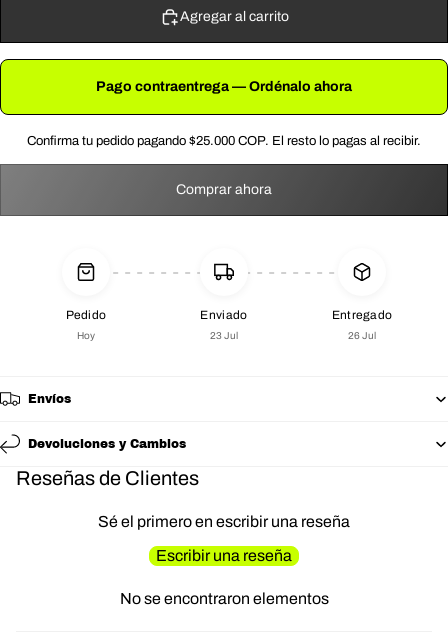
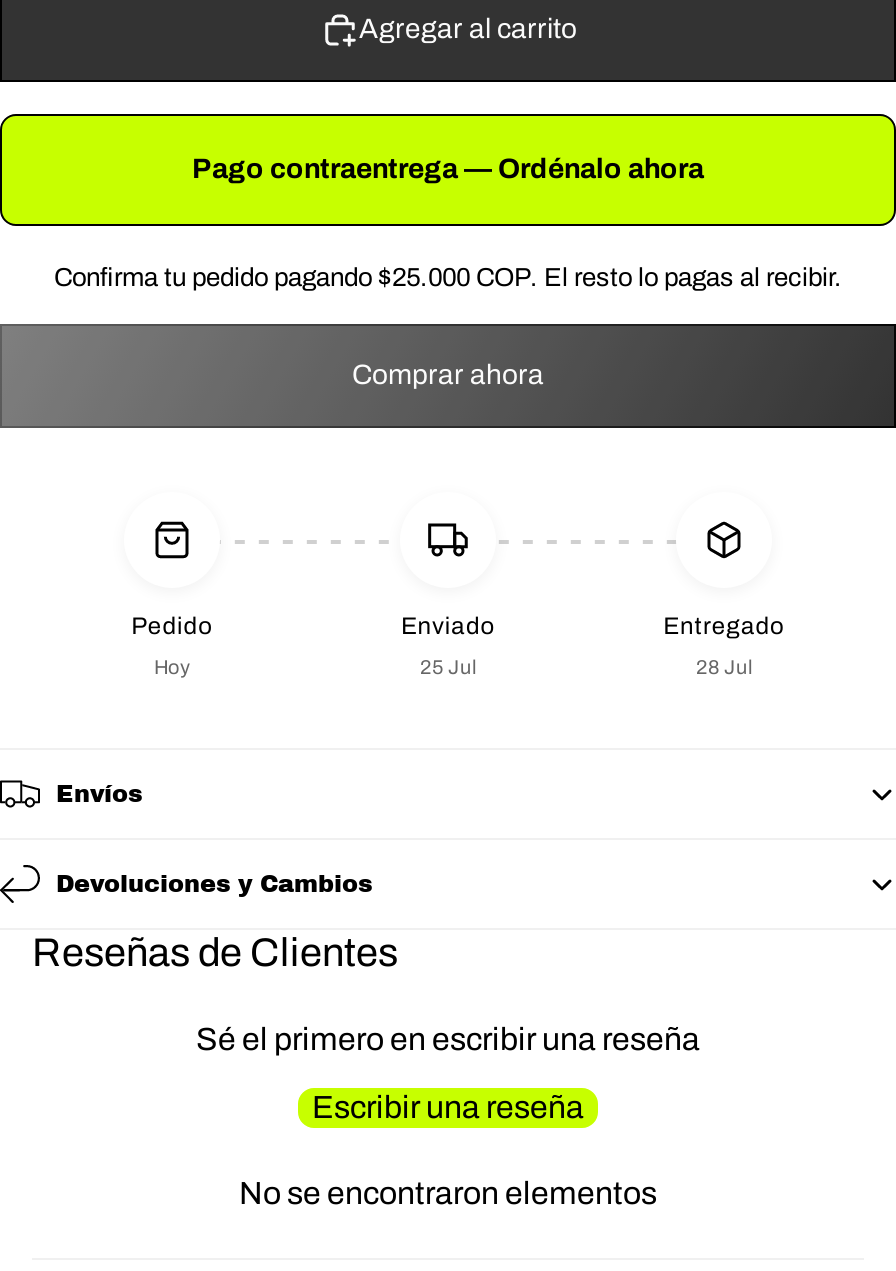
- 23 Jul
+ 25 Jul

- 26 Jul
+ 28 Jul
